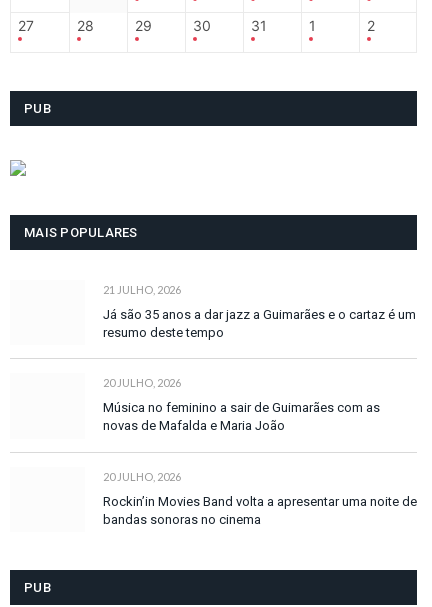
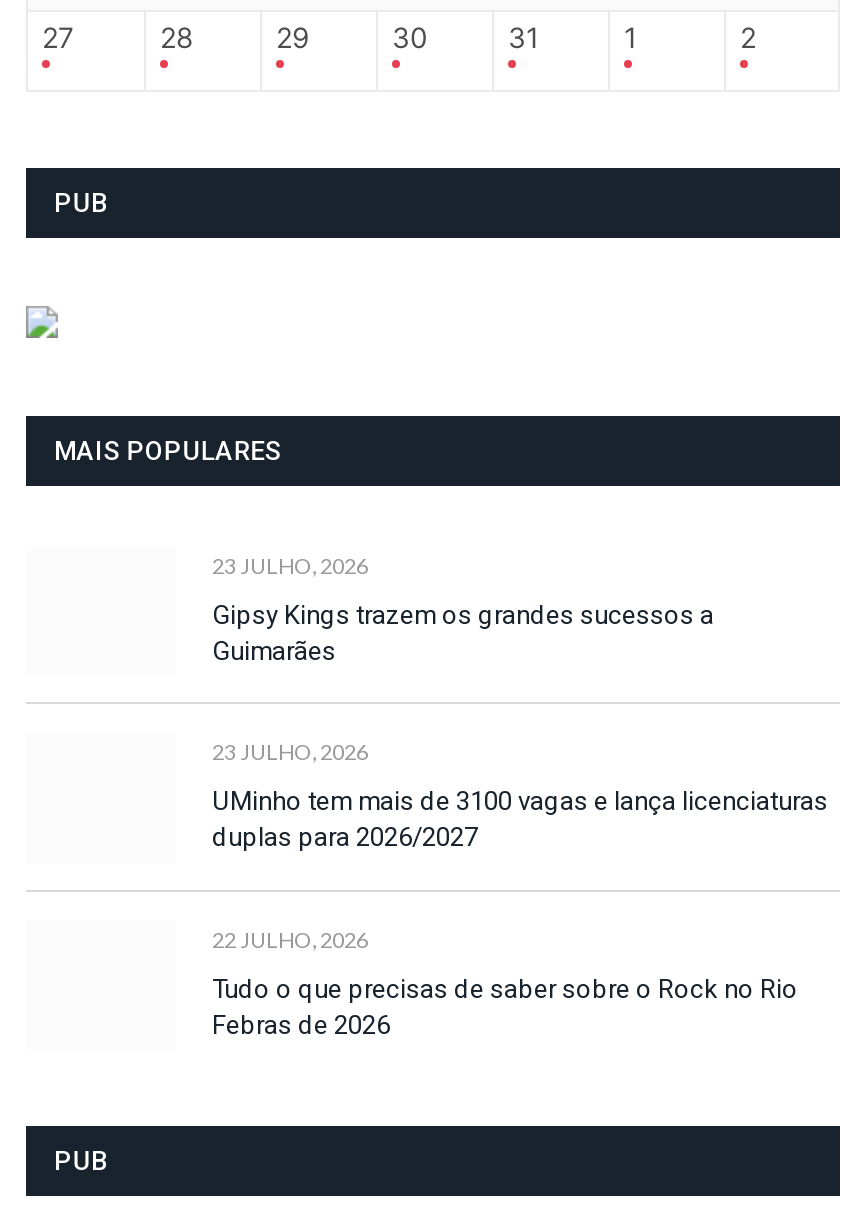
- 21 JULHO, 2026
+ 23 JULHO, 2026

- Já são 35 anos a dar jazz a Guimarães e o cartaz é um
- resumo deste tempo
+ Gipsy Kings trazem os grandes sucessos a
+ Guimarães

- 20 JULHO, 2026
+ 23 JULHO, 2026

- Música no feminino a sair de Guimarães com as
- novas de Mafalda e Maria João
+ UMinho tem mais de 3100 vagas e lança licenciaturas
+ duplas para 2026/2027

- 20 JULHO, 2026
+ 22 JULHO, 2026

- Rockin’in Movies Band volta a apresentar uma noite de
- bandas sonoras no cinema
+ Tudo o que precisas de saber sobre o Rock no Rio
+ Febras de 2026
